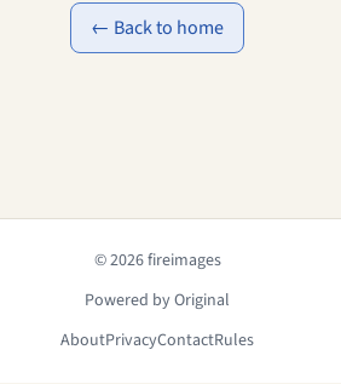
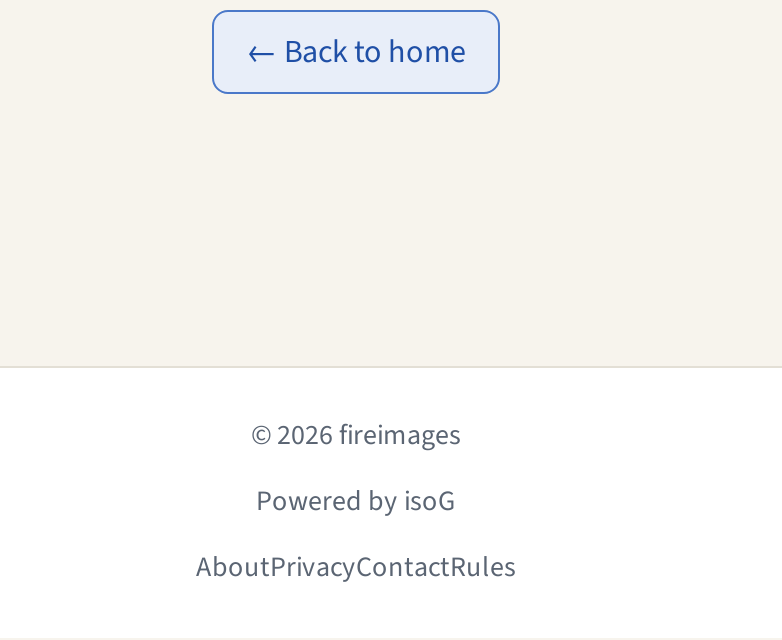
- Powered by Original
+ Powered by isoG
